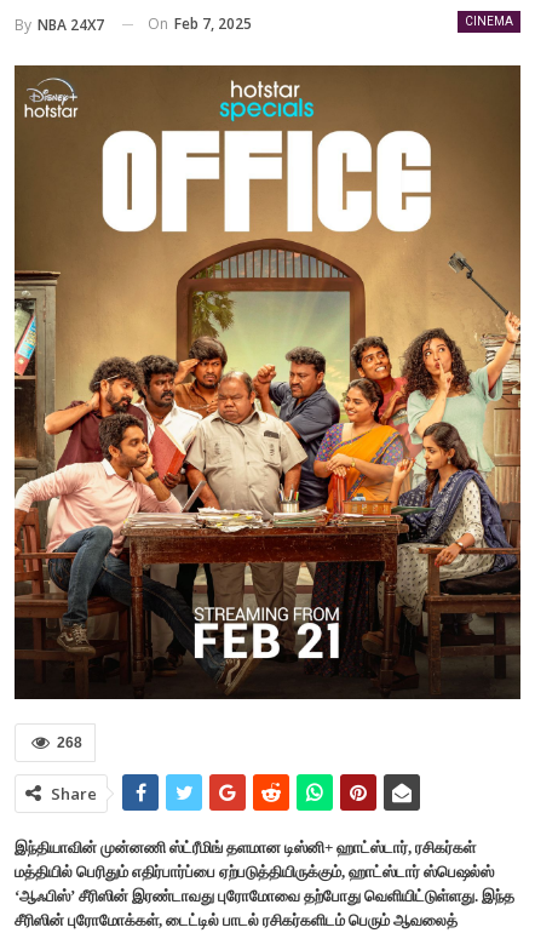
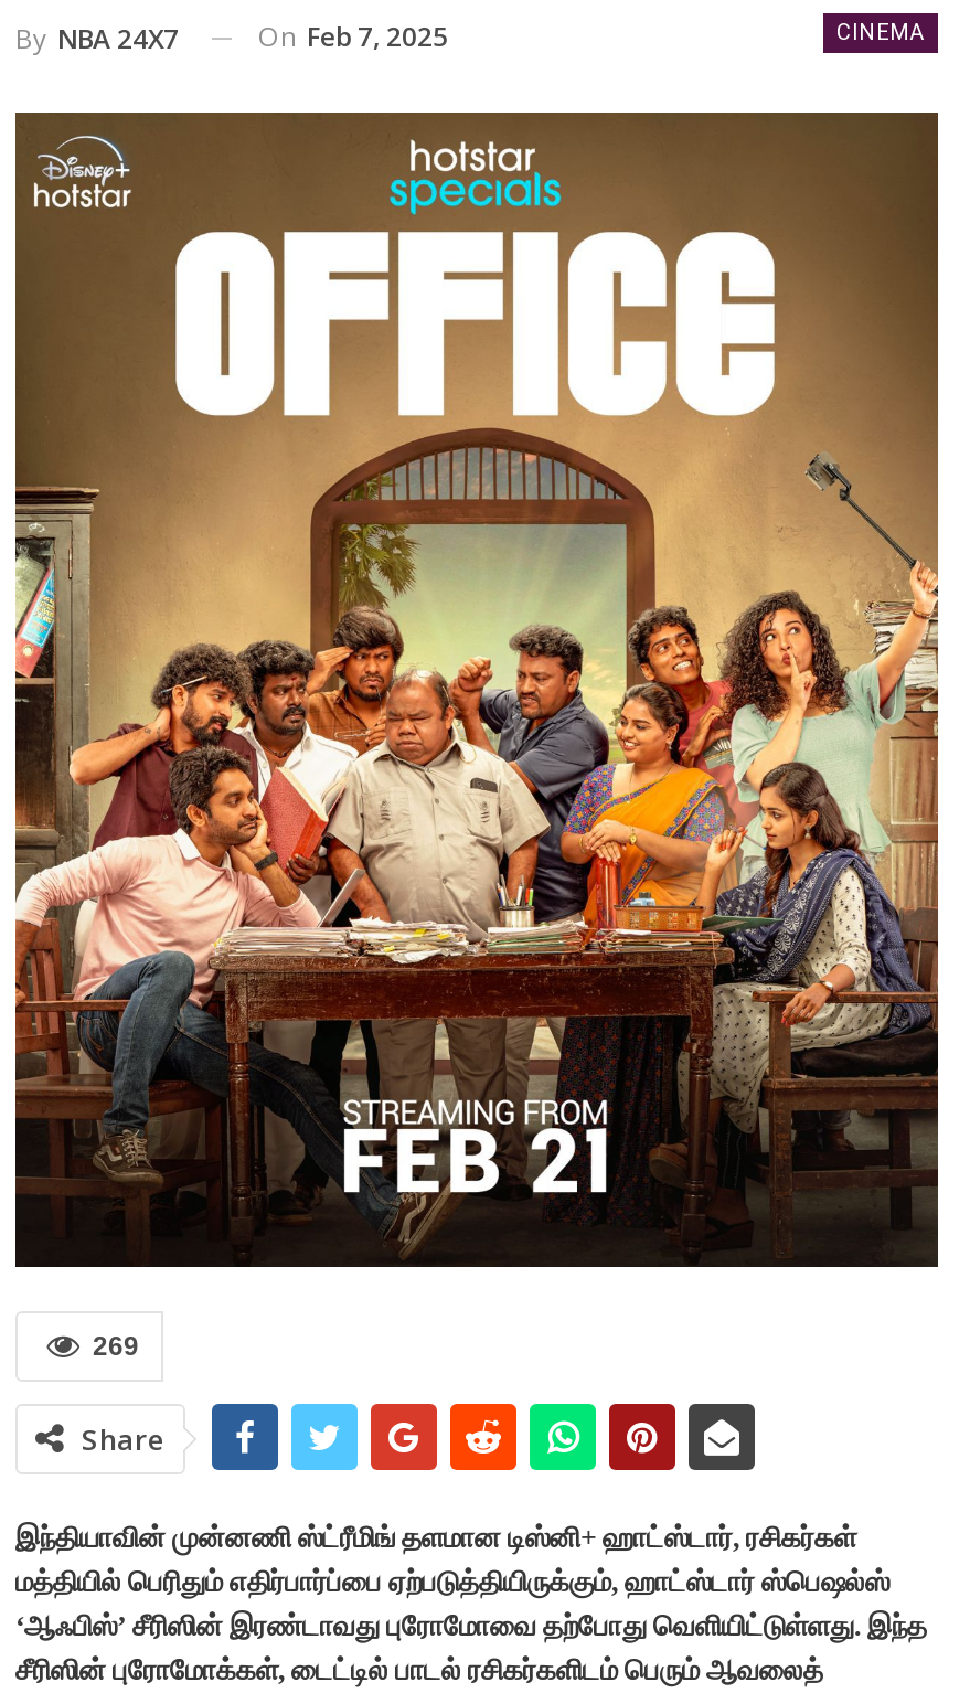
- 268
+ 269
